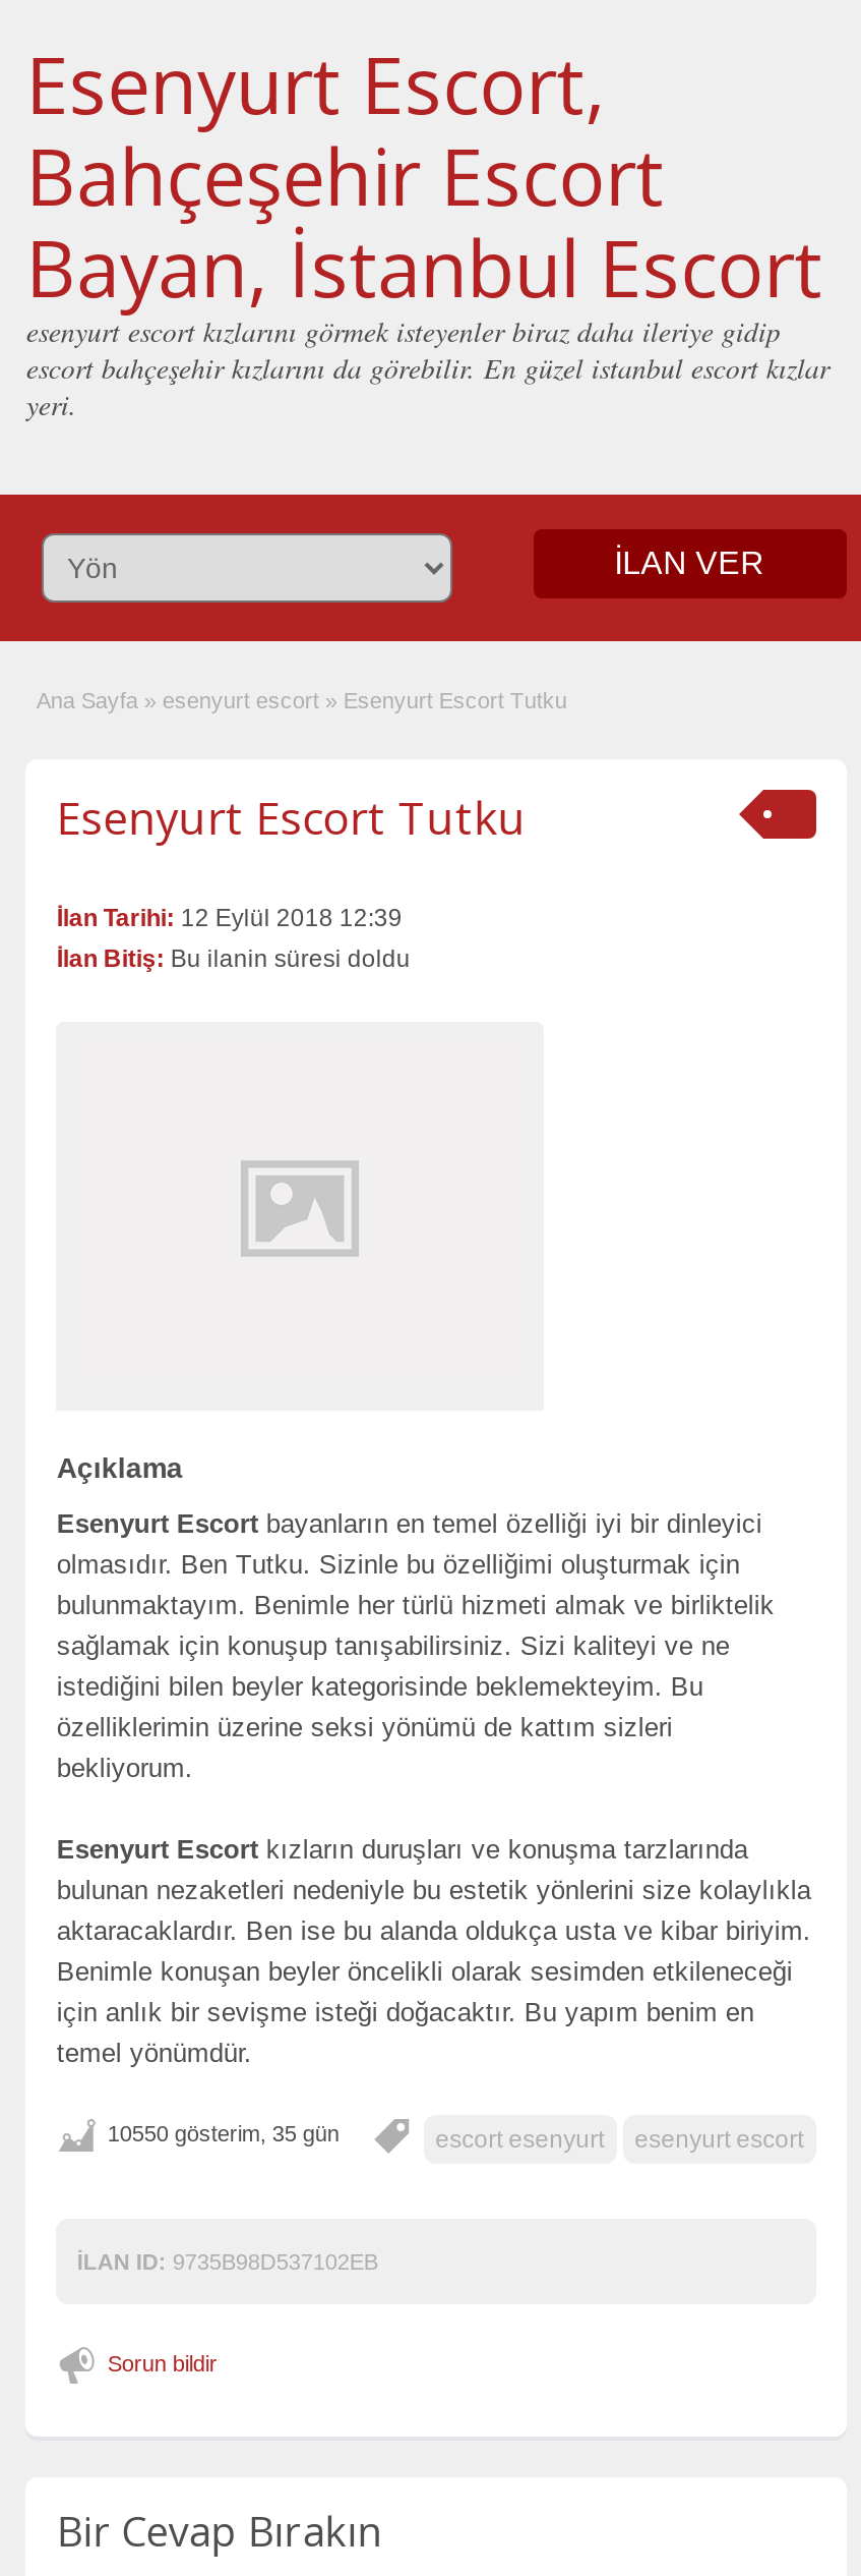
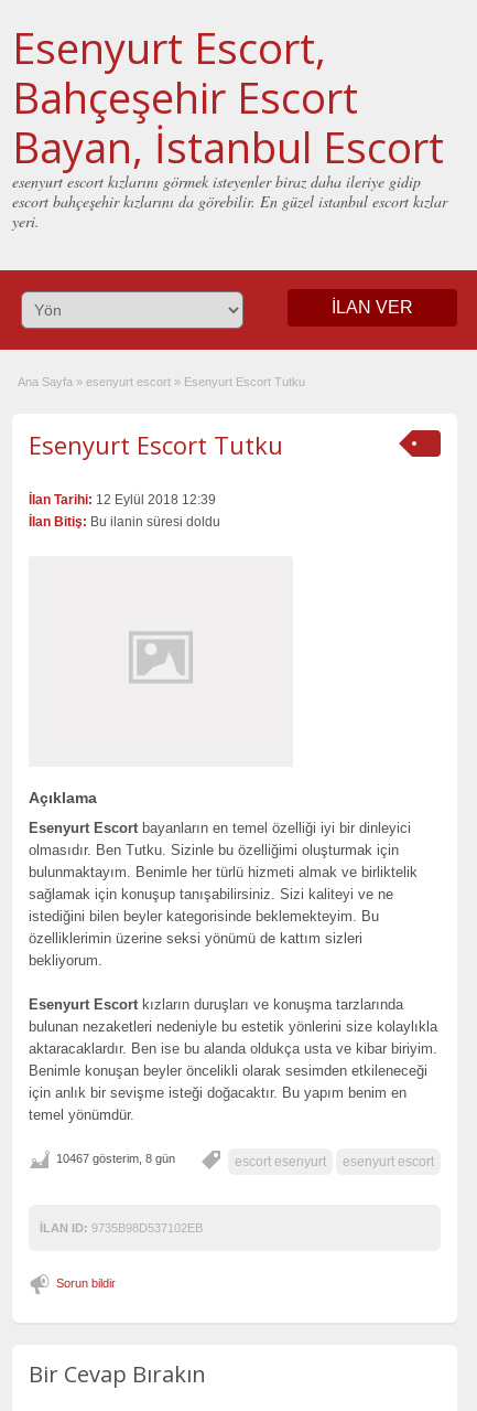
- 10550 gösterim, 35 gün
+ 10467 gösterim, 8 gün
